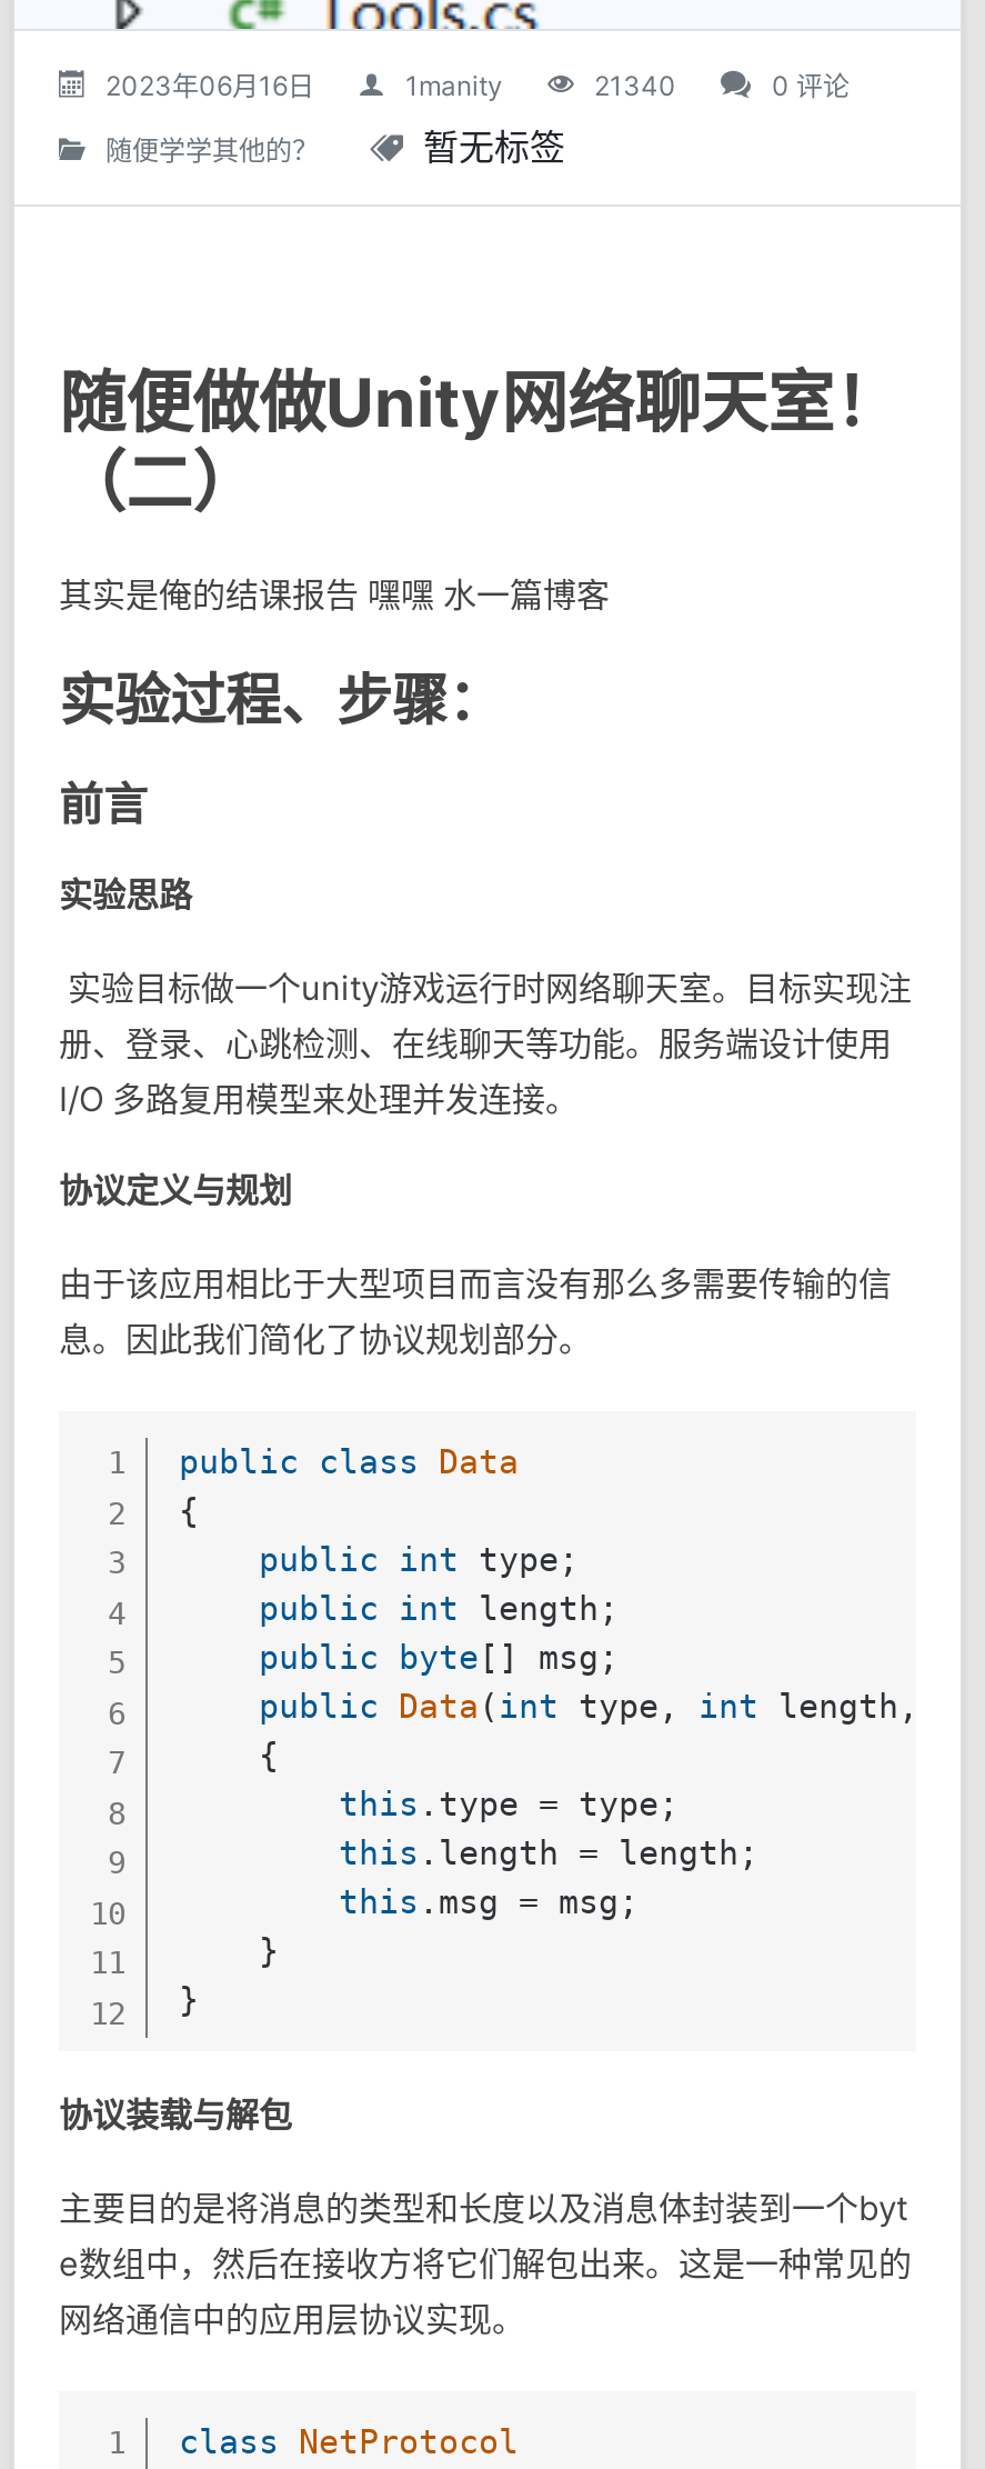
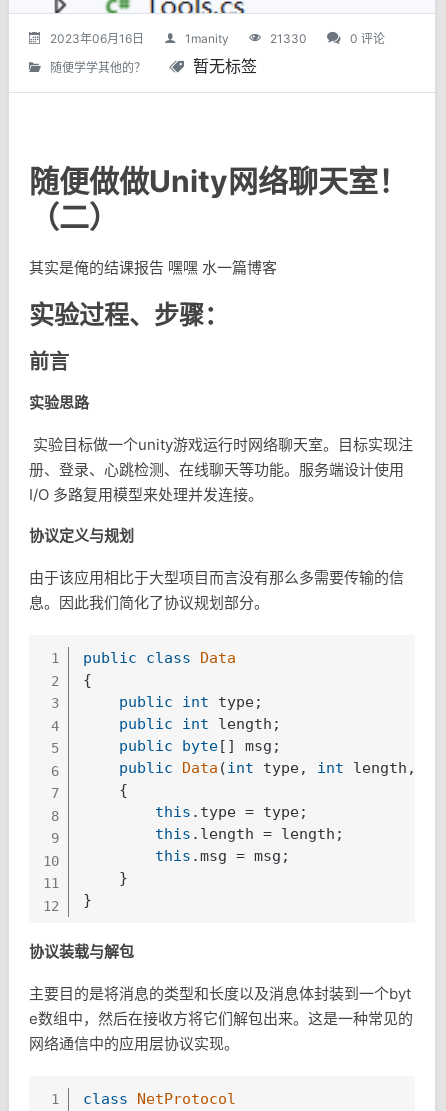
- 21340
+ 21330
